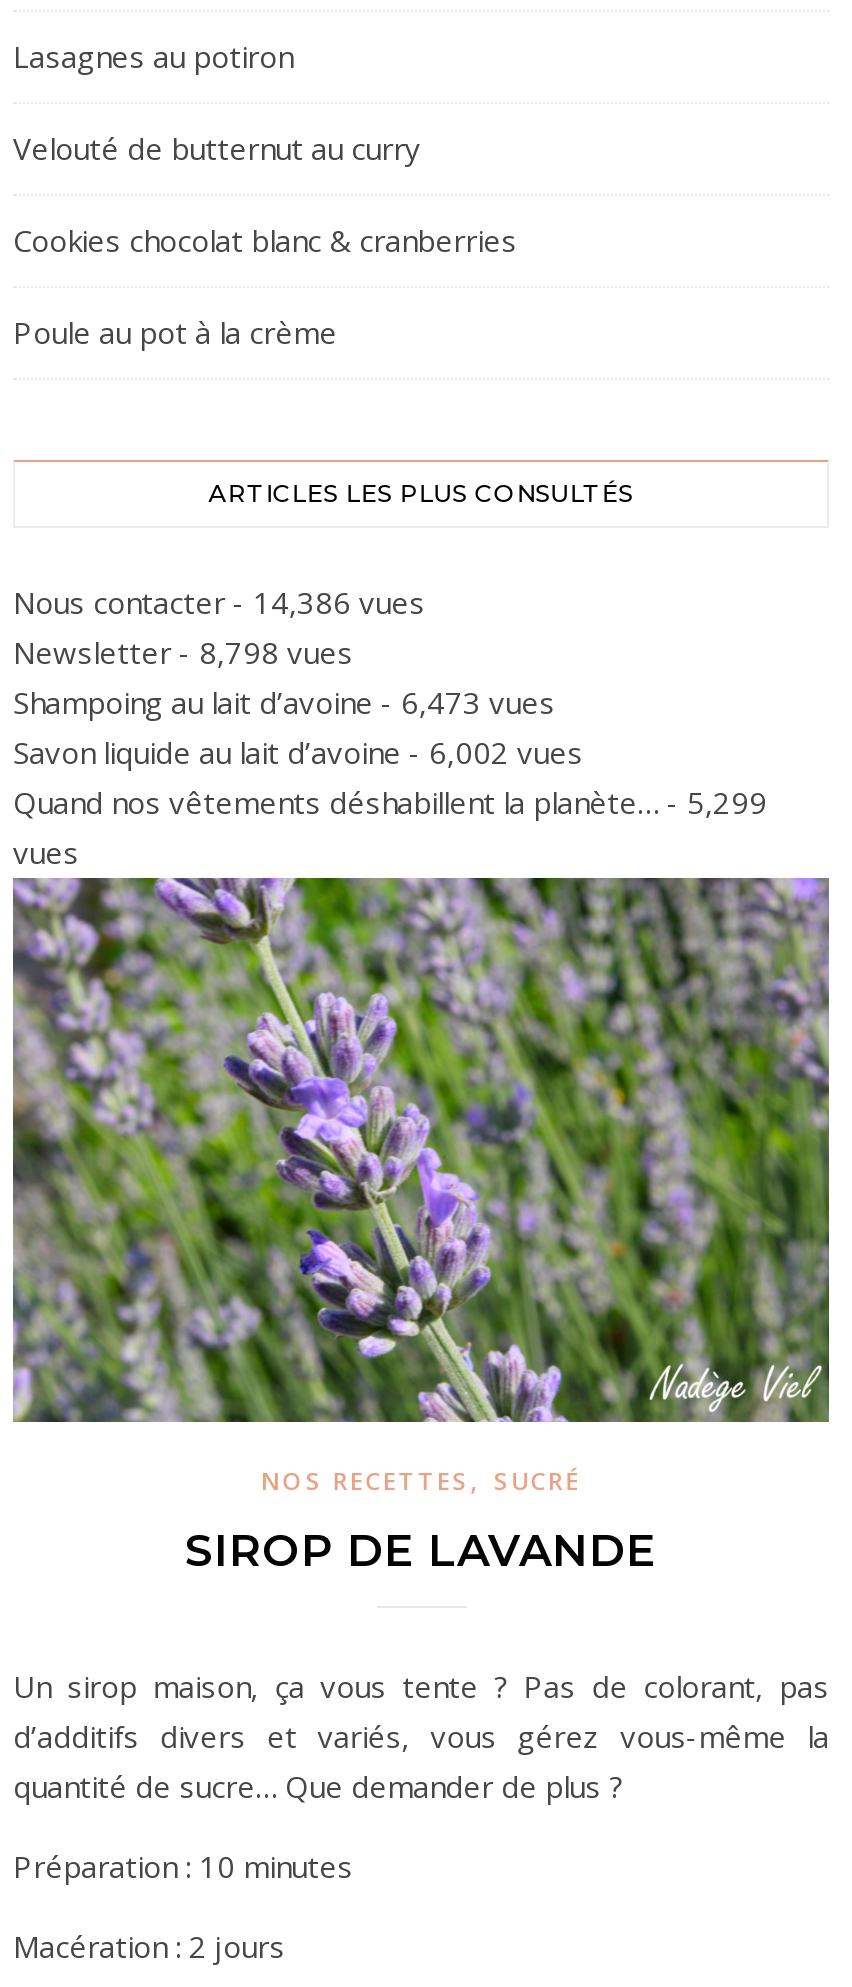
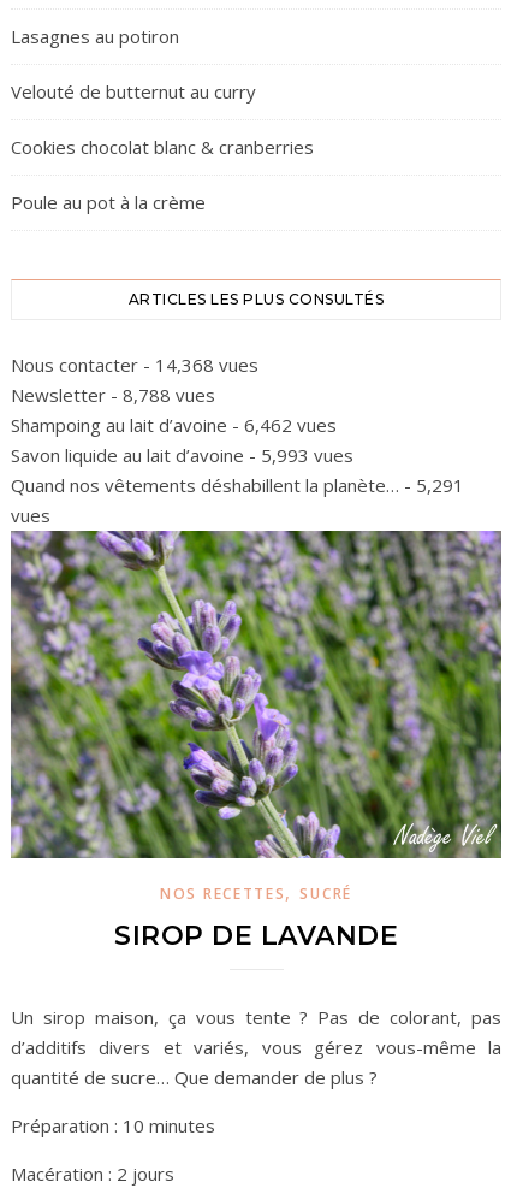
- Nous contacter - 14,386 vues
+ Nous contacter - 14,368 vues

- Newsletter - 8,798 vues
+ Newsletter - 8,788 vues

- Shampoing au lait d’avoine - 6,473 vues
+ Shampoing au lait d’avoine - 6,462 vues

- Savon liquide au lait d’avoine - 6,002 vues
+ Savon liquide au lait d’avoine - 5,993 vues

- Quand nos vêtements déshabillent la planète… - 5,299
+ Quand nos vêtements déshabillent la planète… - 5,291
